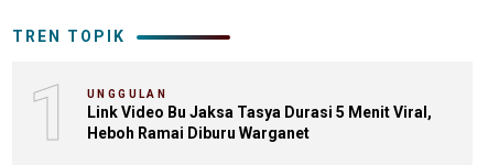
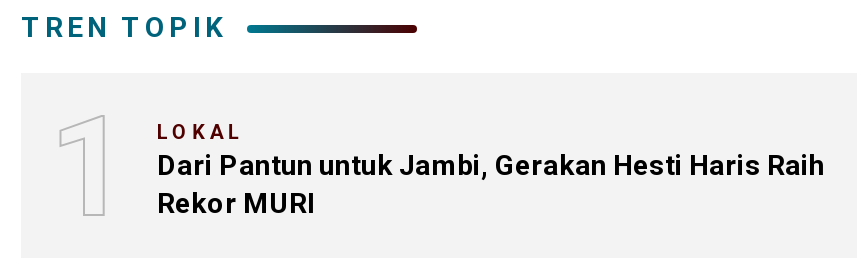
- UNGGULAN
- Link Video Bu Jaksa Tasya Durasi 5 Menit Viral,
- Heboh Ramai Diburu Warganet
+ LOKAL
+ Dari Pantun untuk Jambi, Gerakan Hesti Haris Raih
+ Rekor MURI
